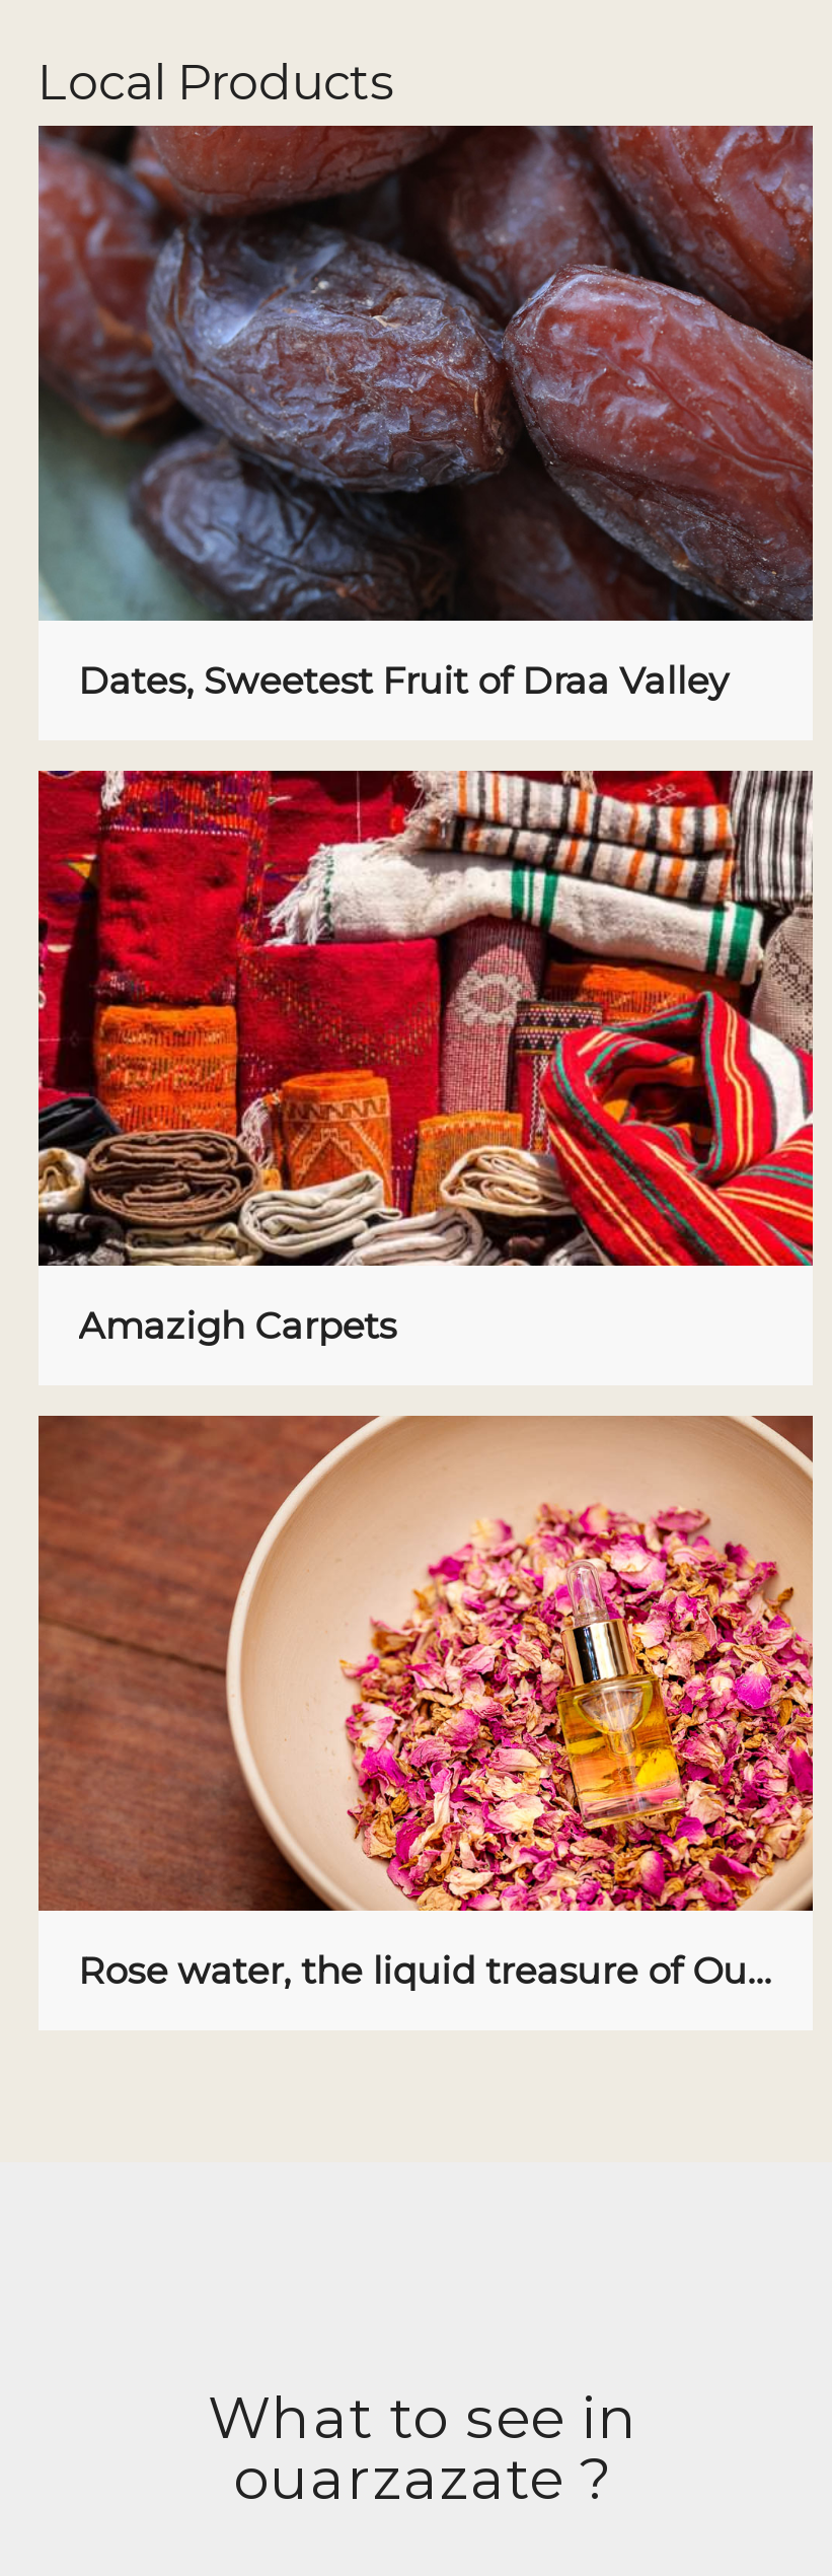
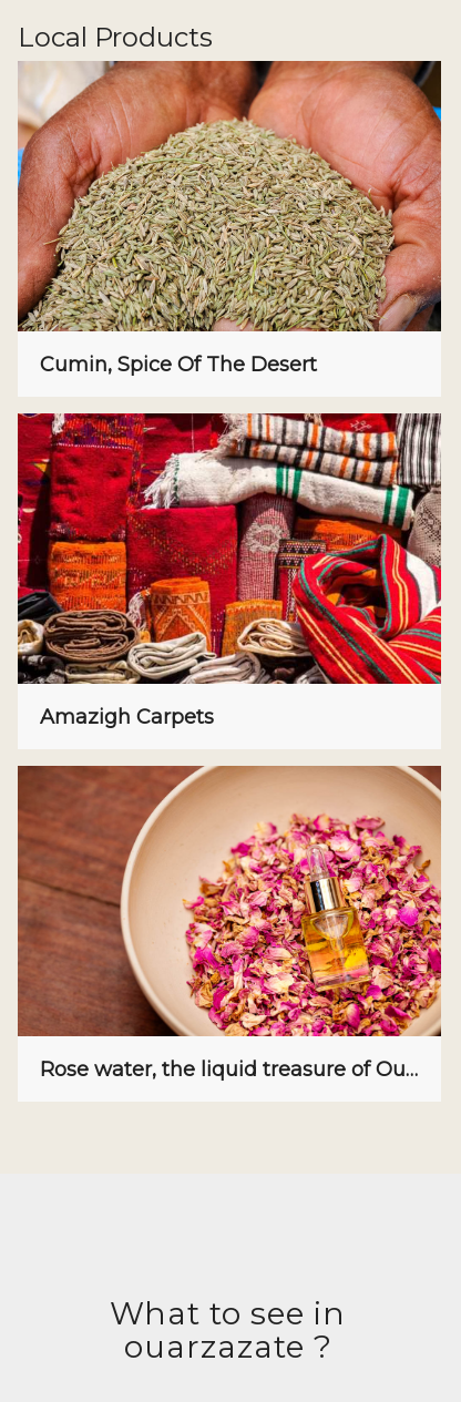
- [image]
- Dates, Sweetest Fruit of Draa Valley
+ [image]
+ Cumin, Spice Of The Desert
